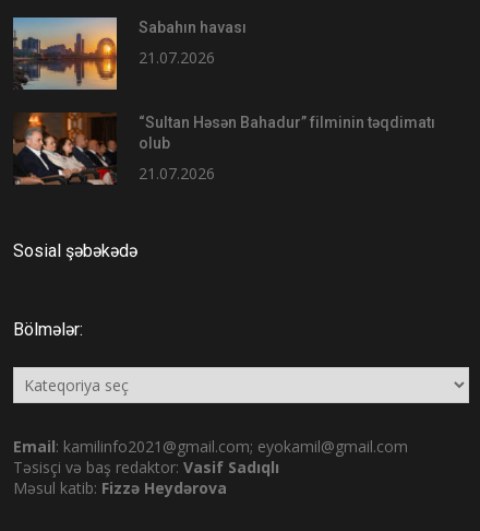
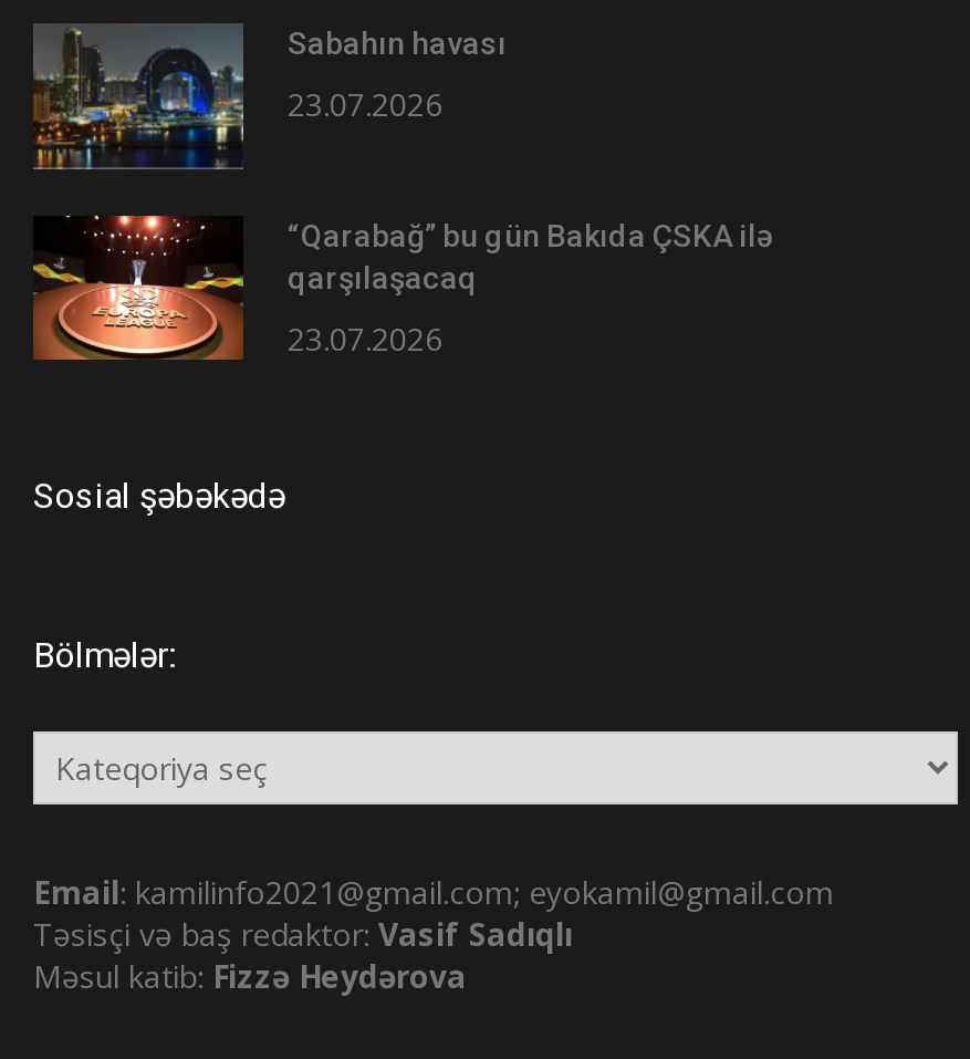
- [image]
- 21.07.2026
+ [image]
+ 23.07.2026

- [image]
- “Sultan Həsən Bahadur” filminin təqdimatı
- olub
+ [image]
+ “Qarabağ” bu gün Bakıda ÇSKA ilə
+ qarşılaşacaq

- 21.07.2026
+ 23.07.2026
